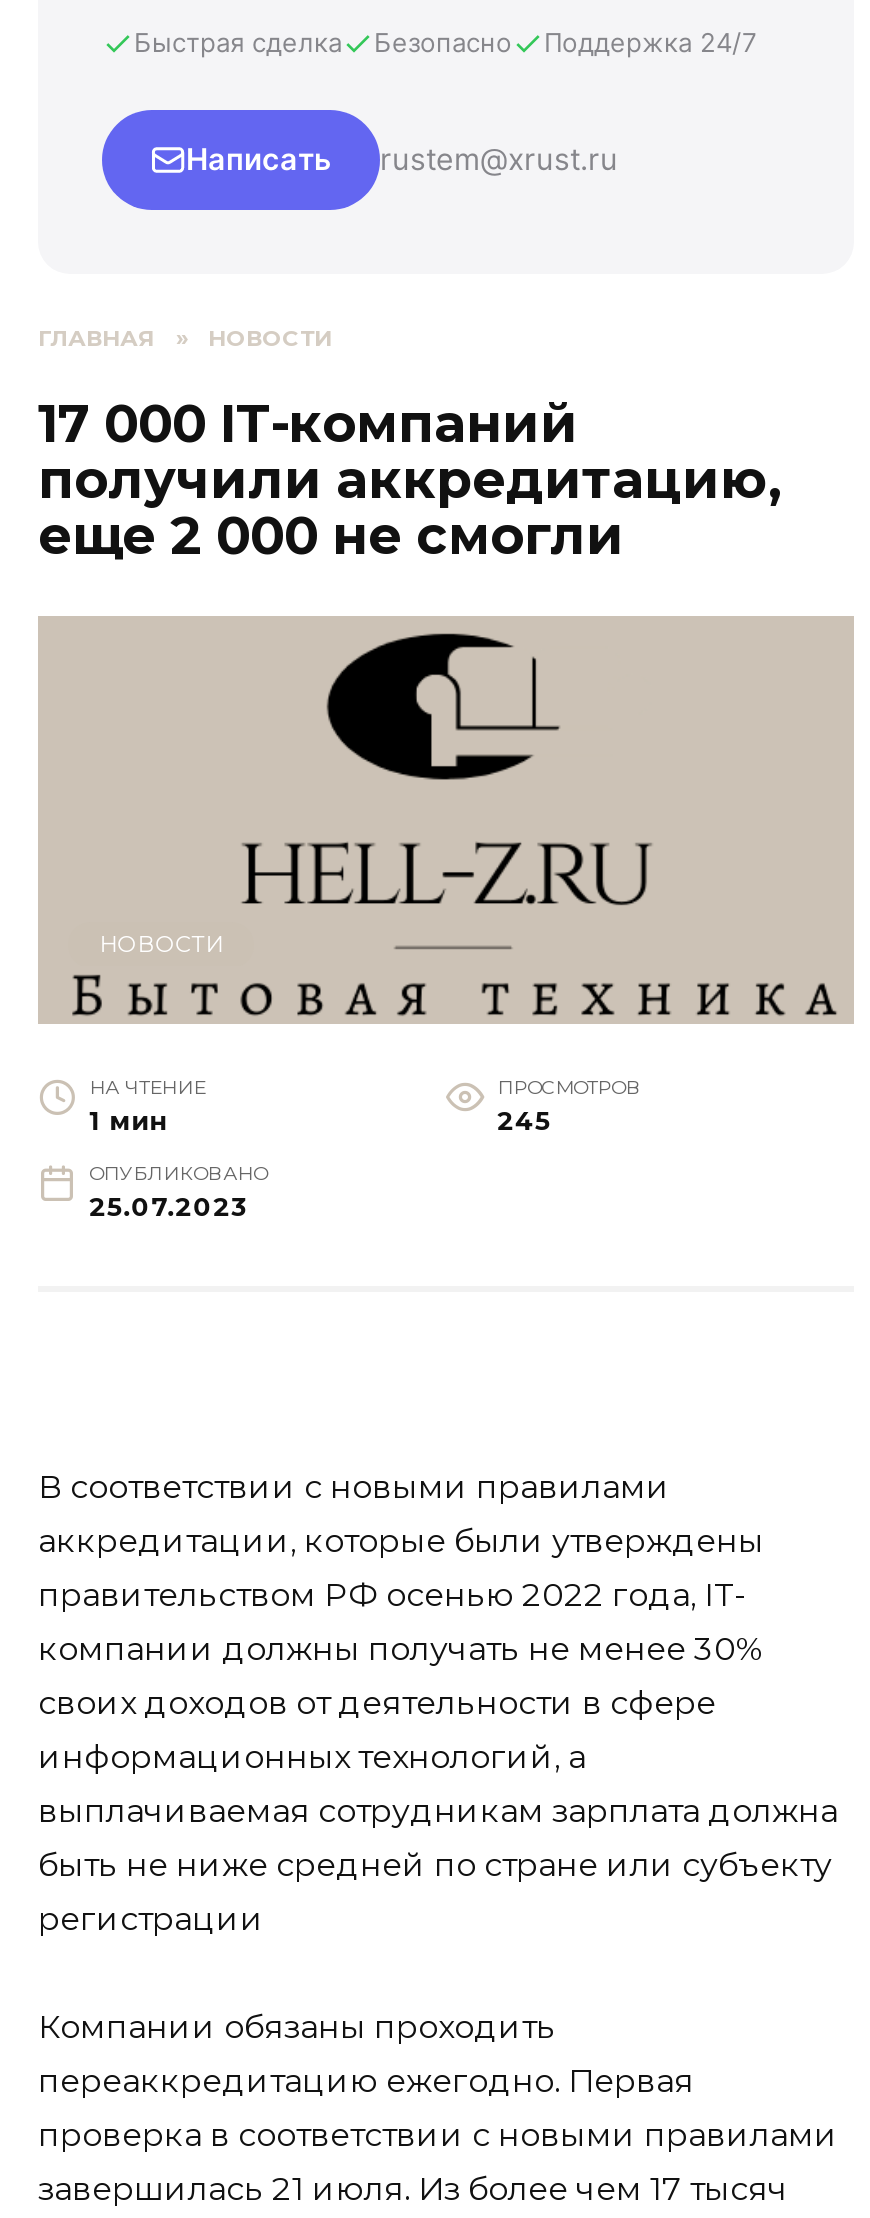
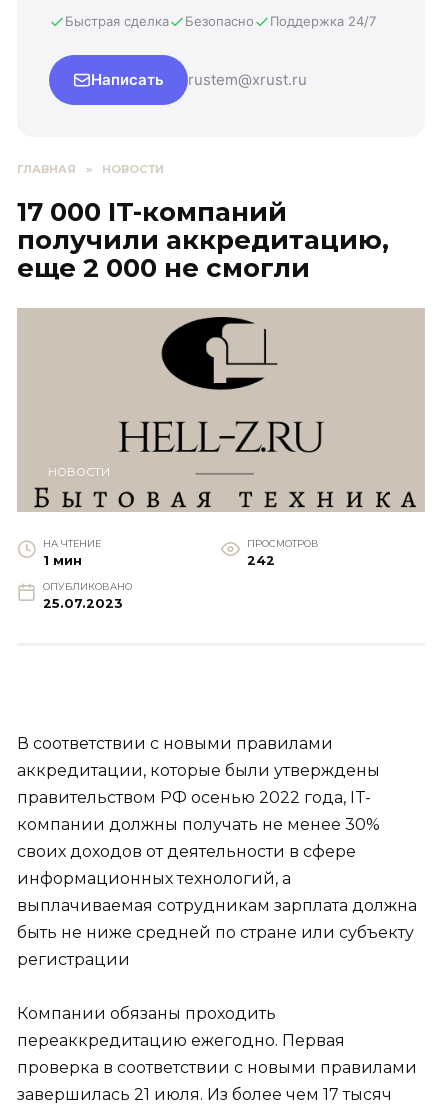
- 245
+ 242
